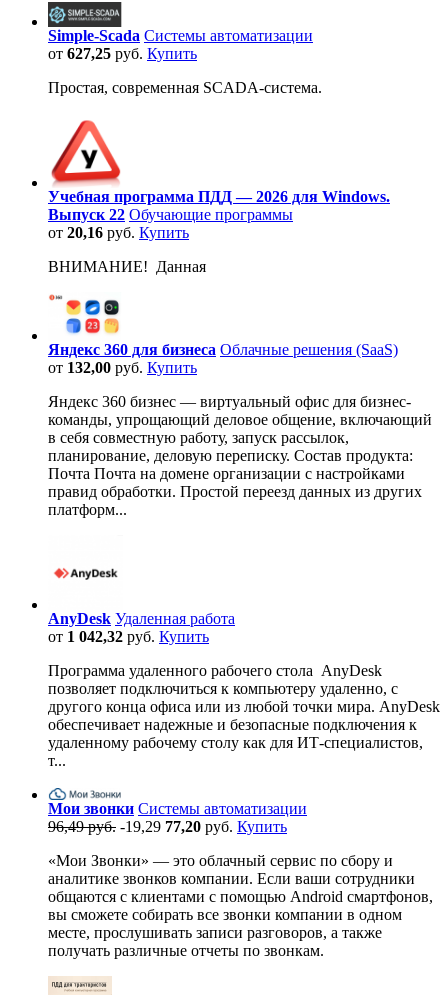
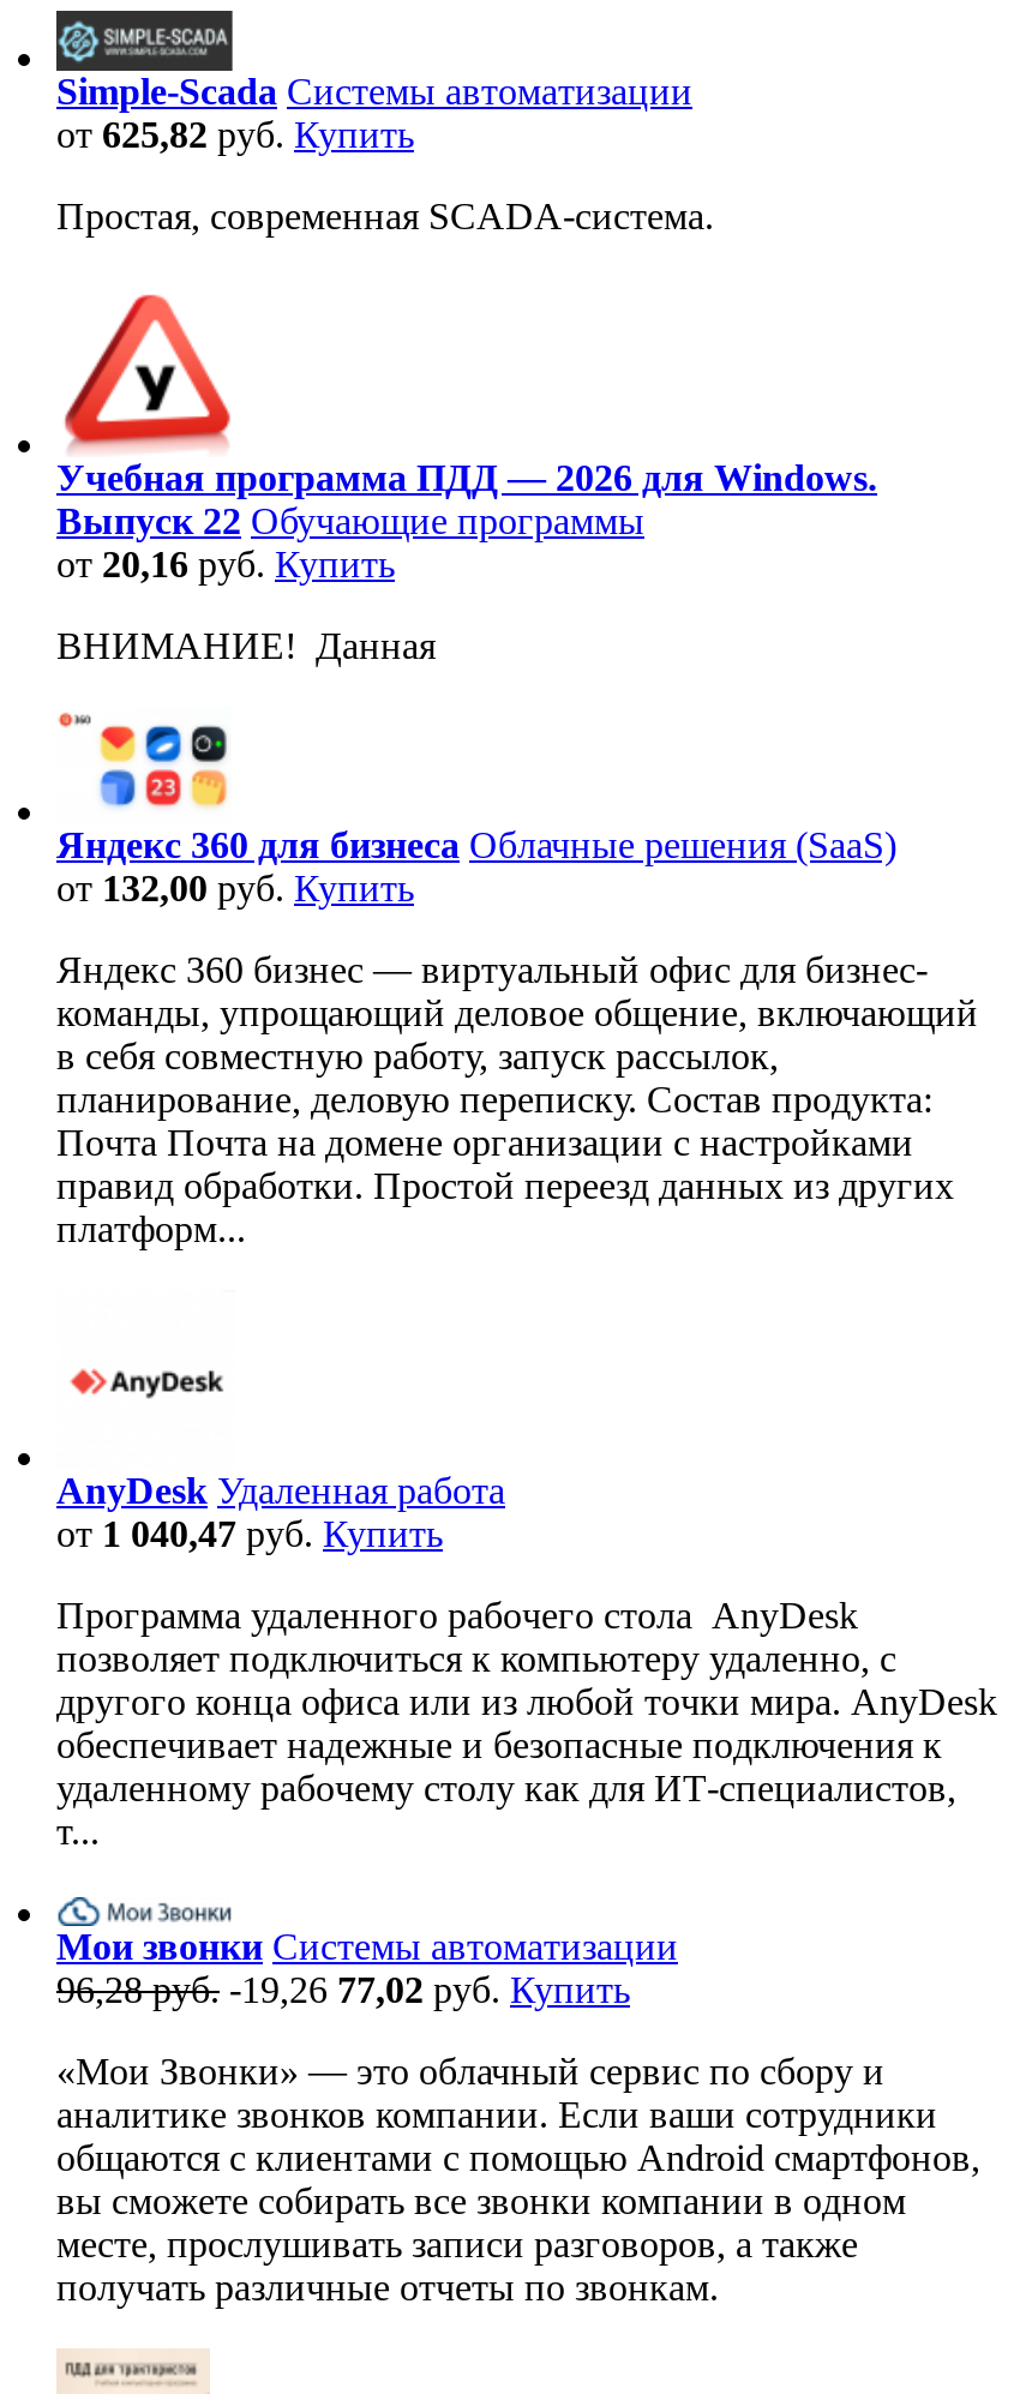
- от 627,25 руб. Купить
+ от 625,82 руб. Купить

- от 1 042,32 руб. Купить
+ от 1 040,47 руб. Купить

- 96,49 руб. -19,29 77,20 руб. Купить
+ 96,28 руб. -19,26 77,02 руб. Купить
